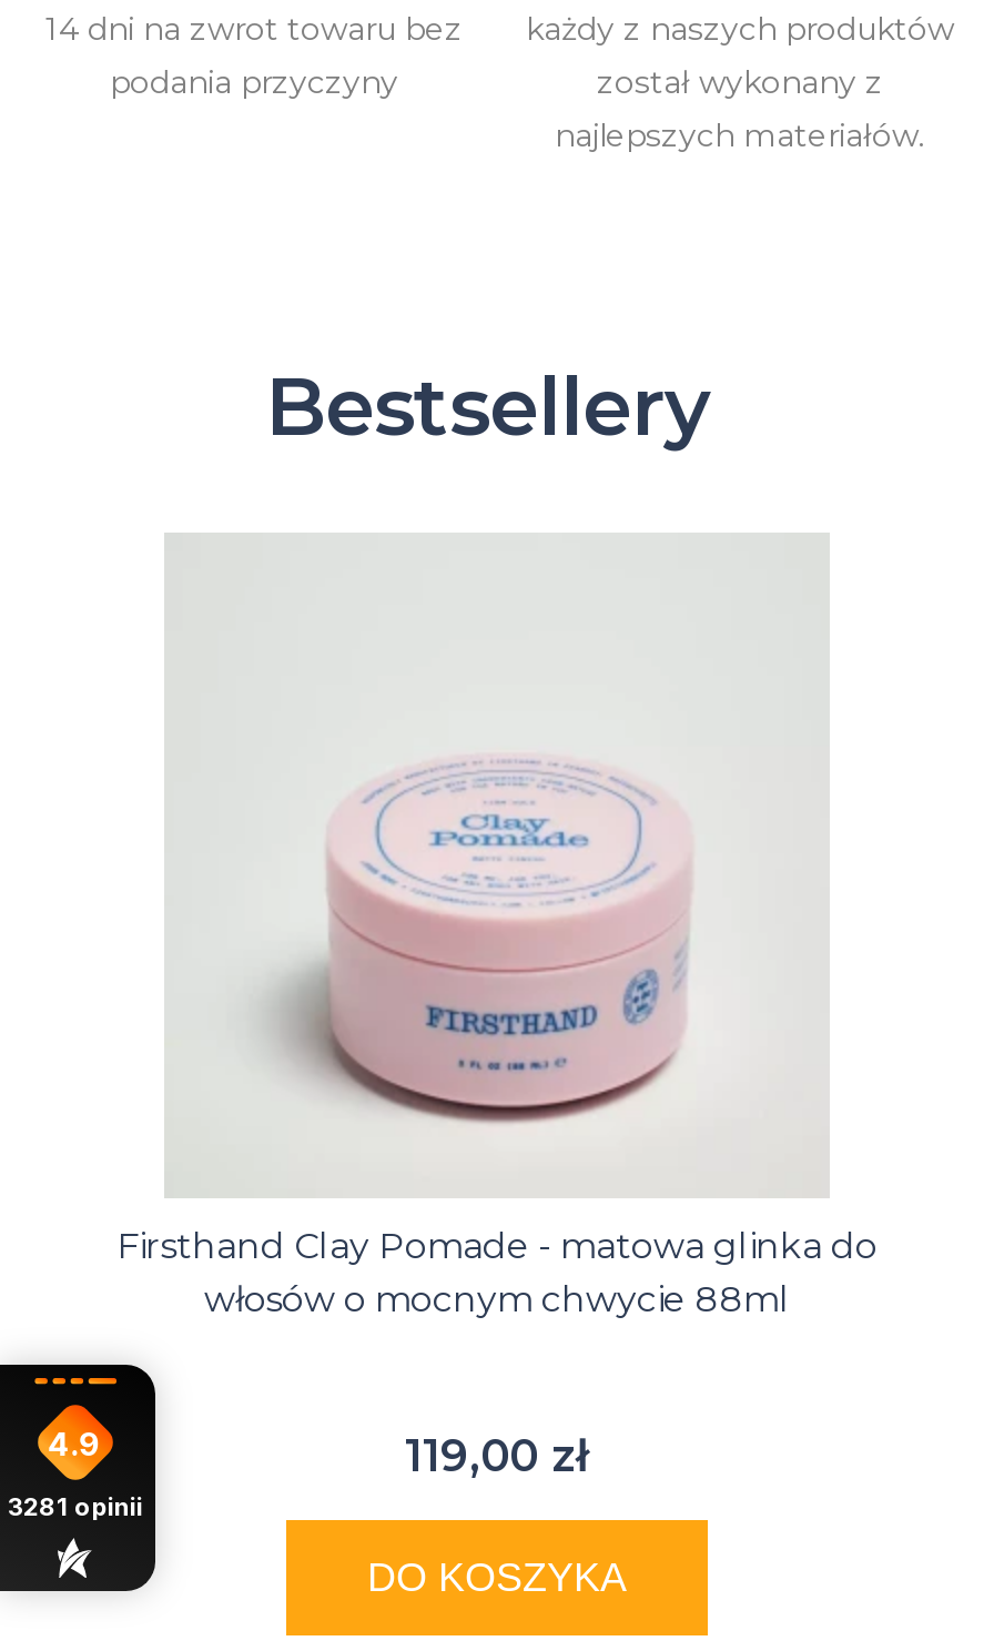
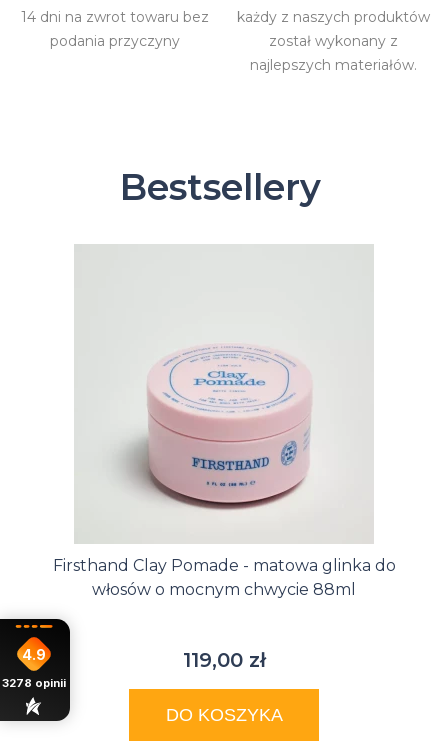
- 3281 opinii
+ 3278 opinii
